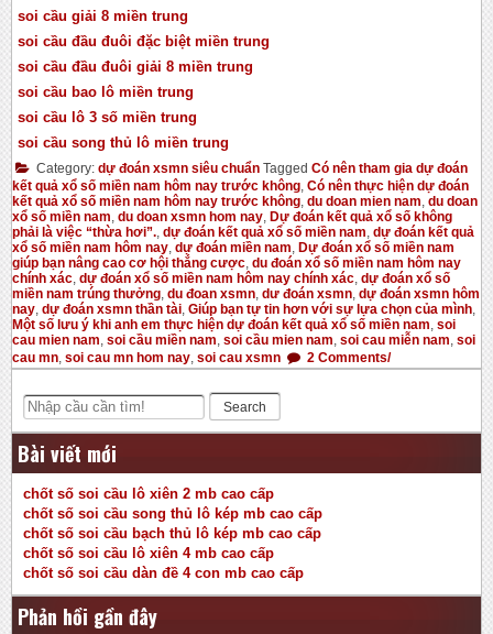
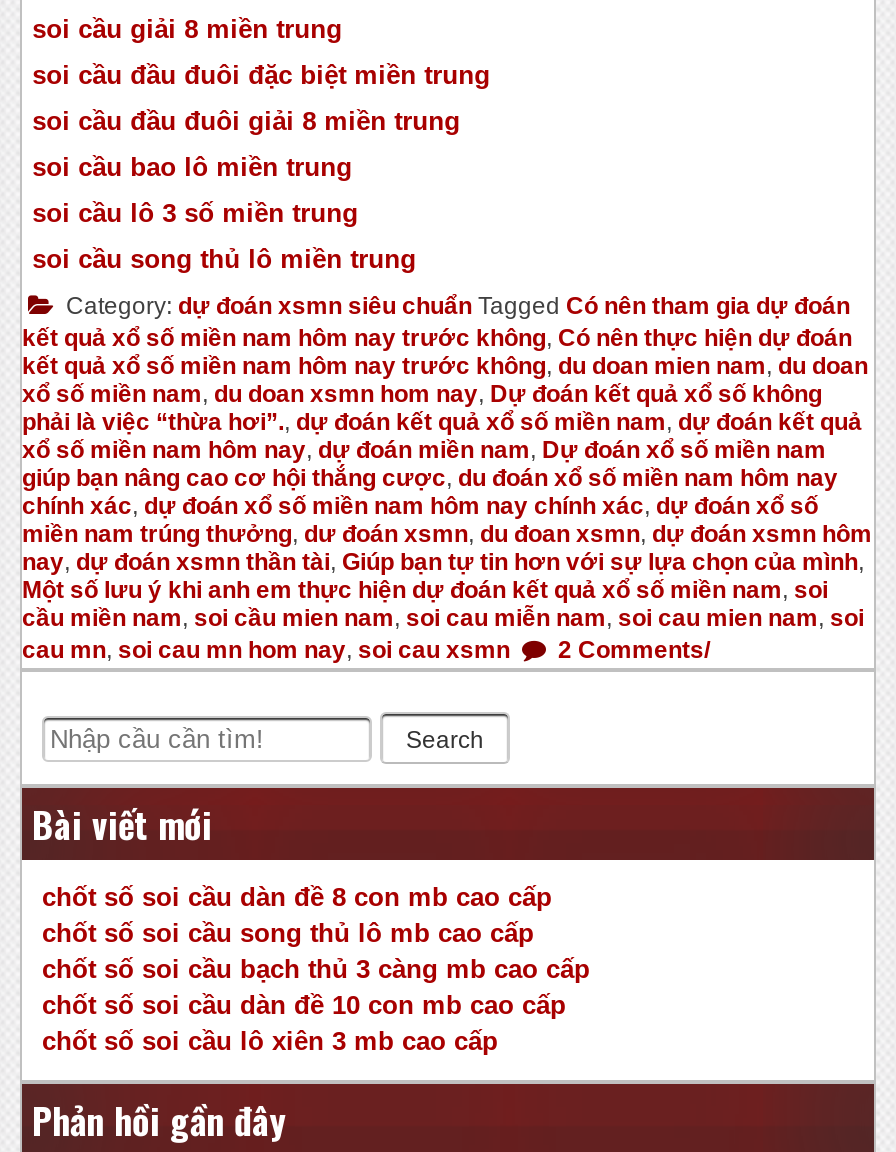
- miền nam trúng thưởng, du đoan xsmn, dư đoán xsmn, dự đoán xsmn hôm
+ miền nam trúng thưởng, dư đoán xsmn, du đoan xsmn, dự đoán xsmn hôm

- cau mien nam, soi cầu miền nam, soi cầu mien nam, soi cau miễn nam, soi
+ cầu miền nam, soi cầu mien nam, soi cau miễn nam, soi cau mien nam, soi

- chốt số soi cầu lô xiên 2 mb cao cấp
- chốt số soi cầu song thủ lô kép mb cao cấp
- chốt số soi cầu bạch thủ lô kép mb cao cấp
- chốt số soi cầu lô xiên 4 mb cao cấp
- chốt số soi cầu dàn đề 4 con mb cao cấp
+ chốt số soi cầu dàn đề 8 con mb cao cấp
+ chốt số soi cầu song thủ lô mb cao cấp
+ chốt số soi cầu bạch thủ 3 càng mb cao cấp
+ chốt số soi cầu dàn đề 10 con mb cao cấp
+ chốt số soi cầu lô xiên 3 mb cao cấp
